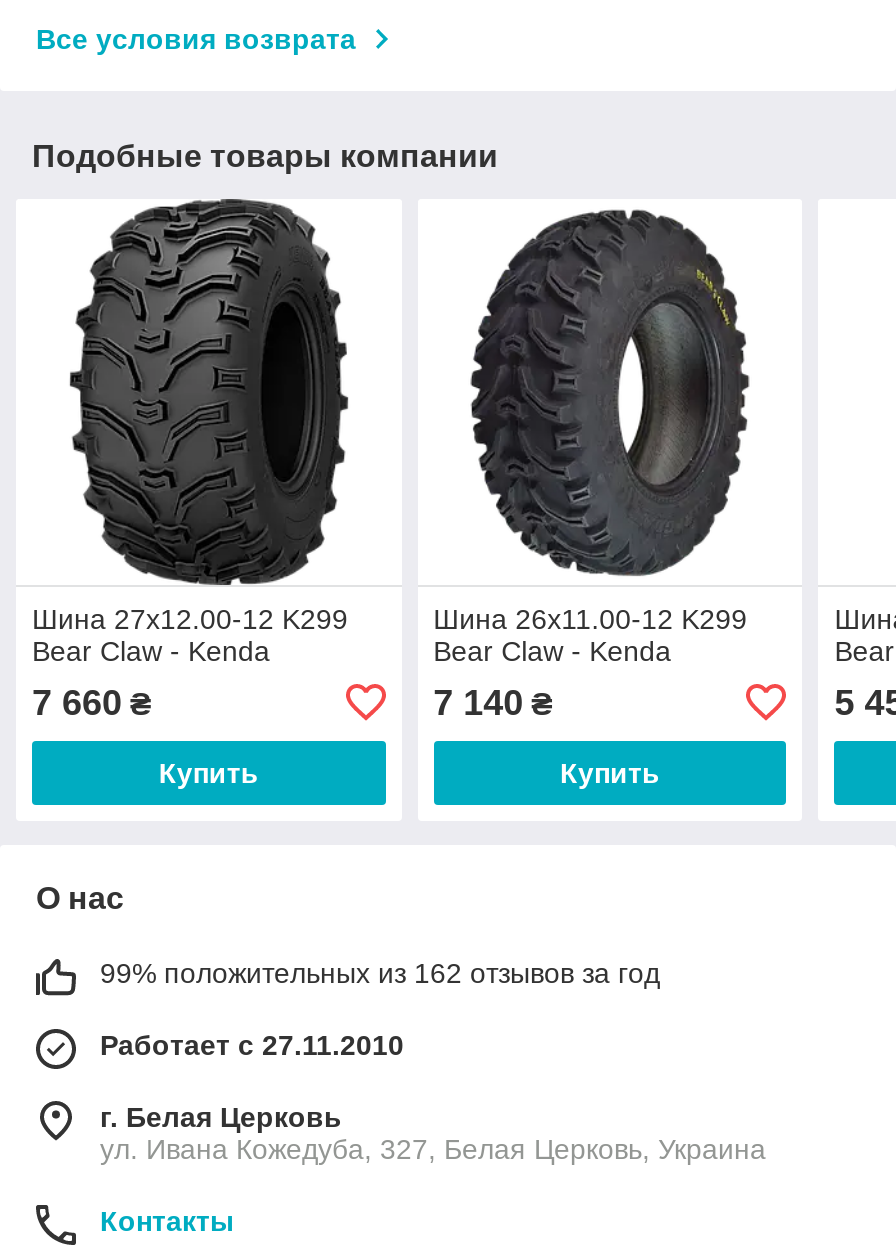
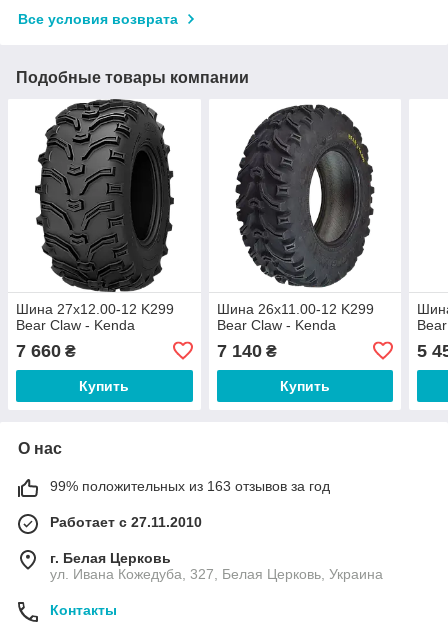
- 99% положительных из 162 отзывов за год
+ 99% положительных из 163 отзывов за год
